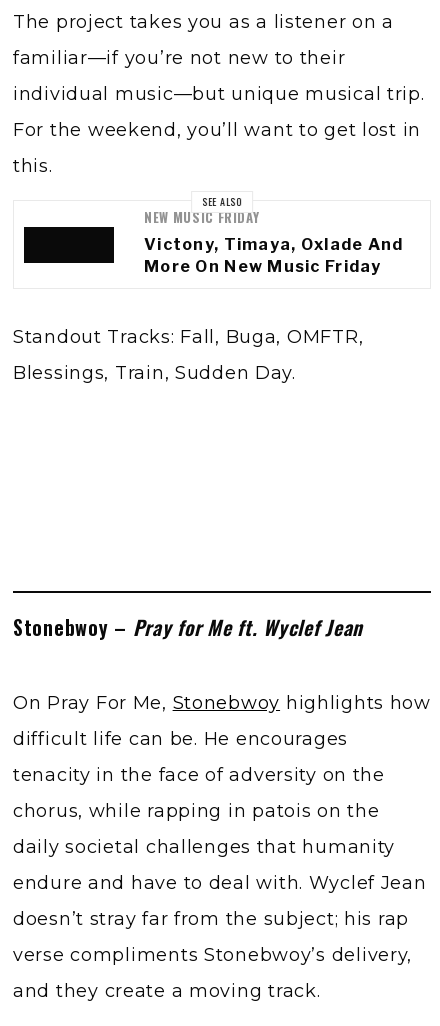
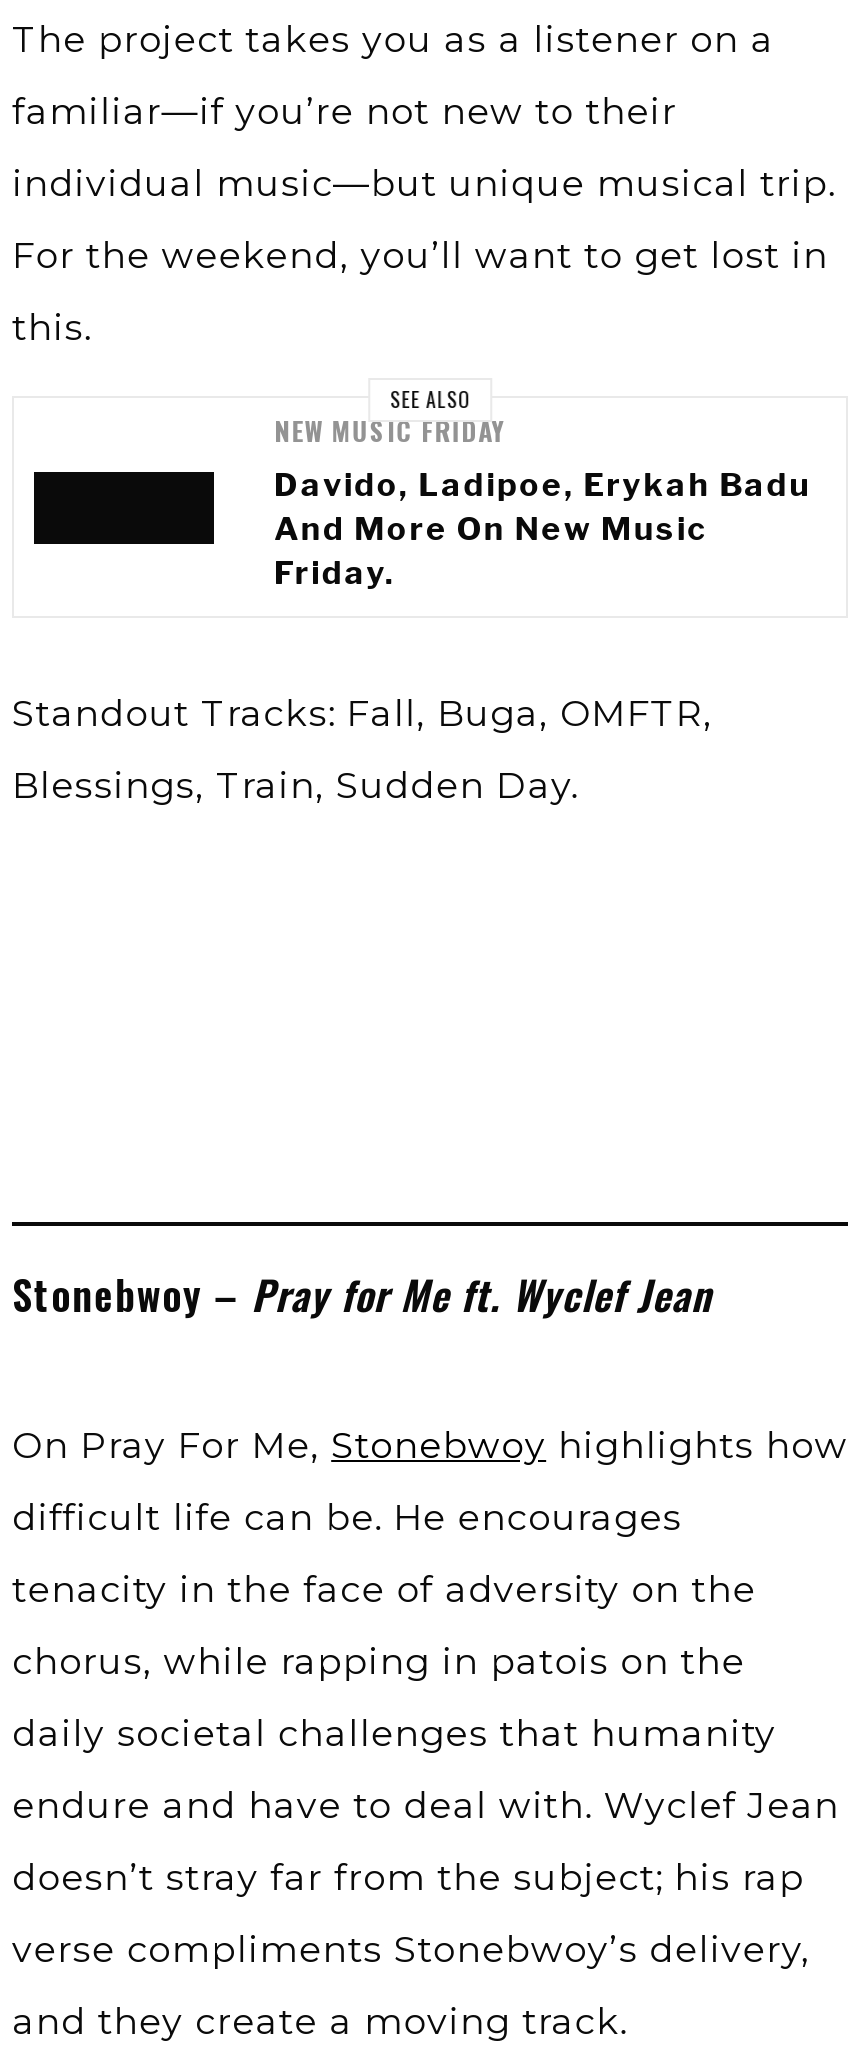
- Victony, Timaya, Oxlade And
- More On New Music Friday
+ Davido, Ladipoe, Erykah Badu
+ And More On New Music
+ Friday.
